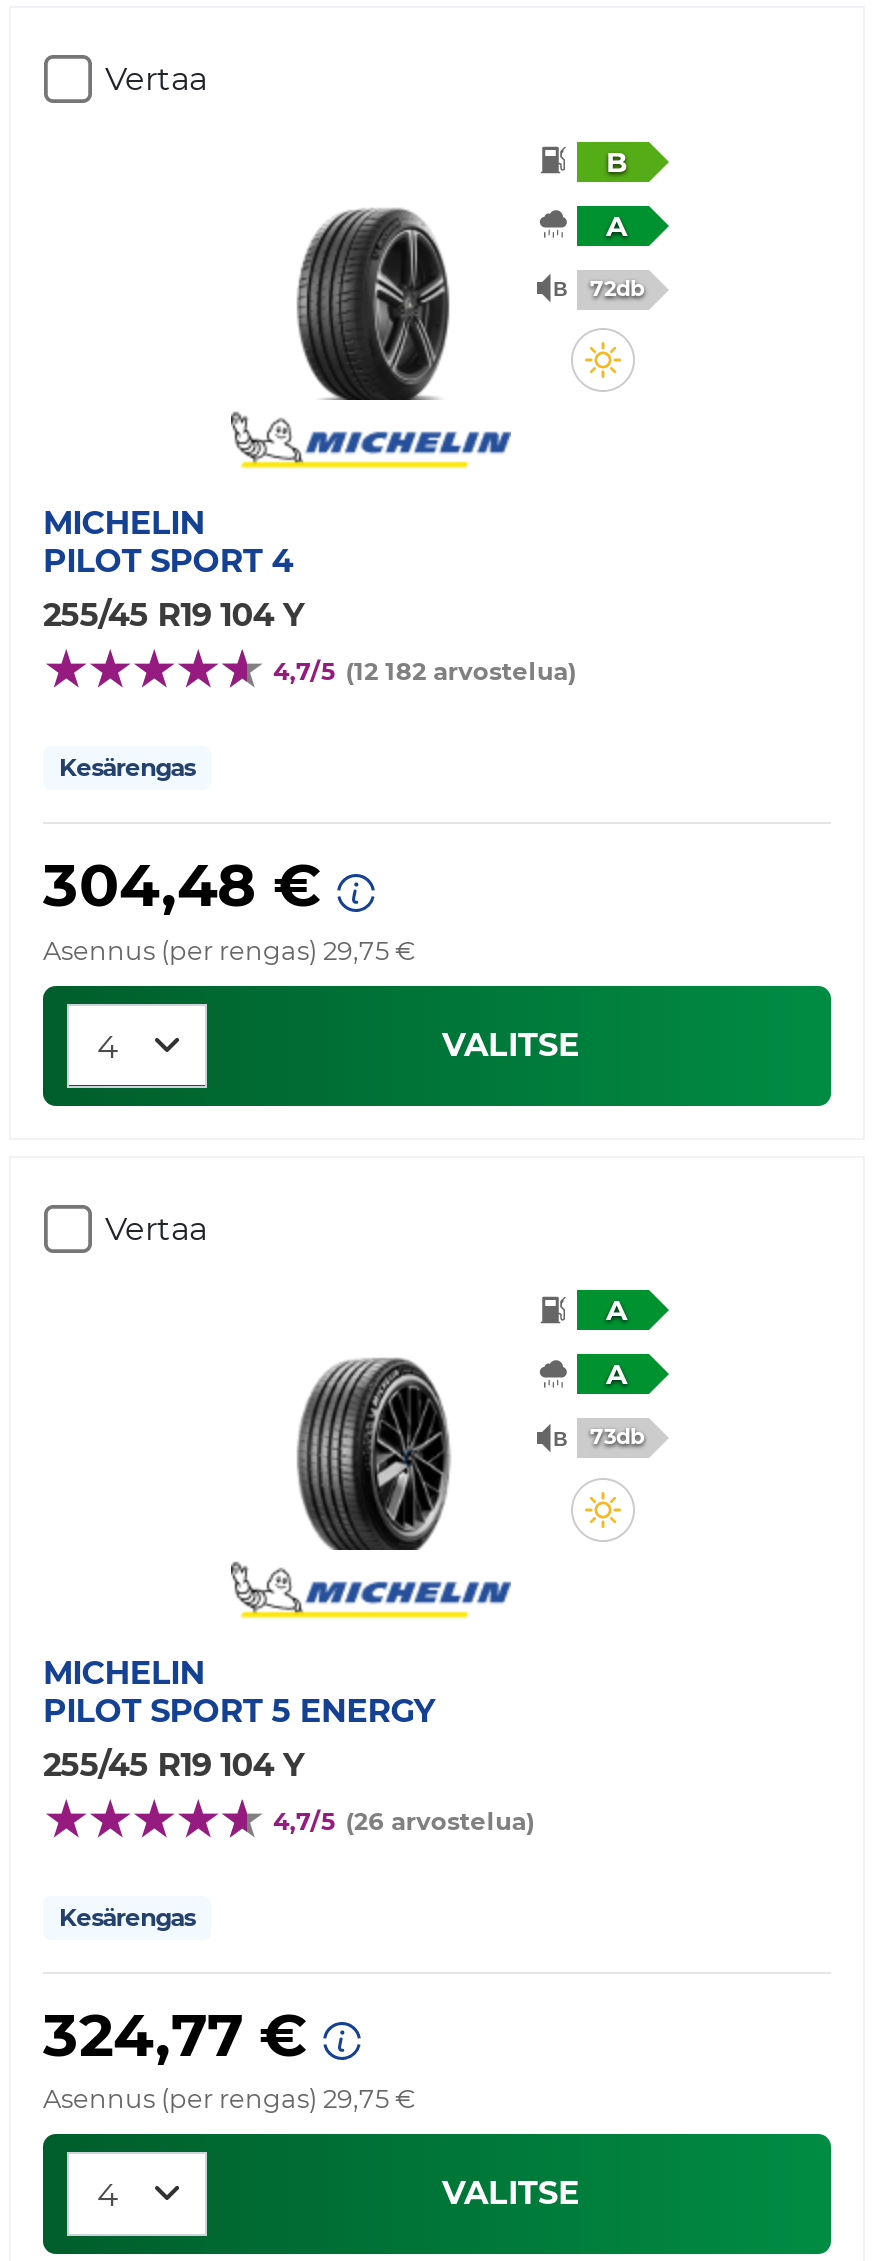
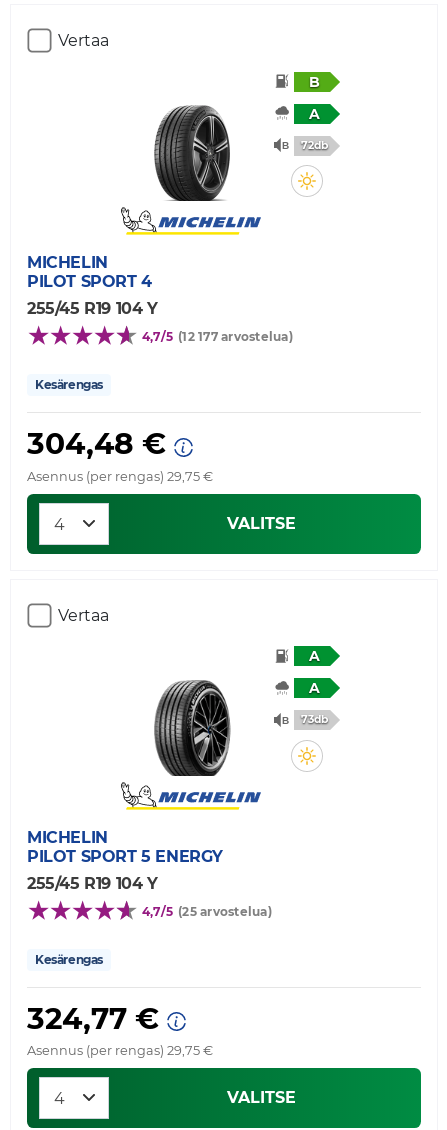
- 4,7/5 (12 182 arvostelua)
+ 4,7/5 (12 177 arvostelua)

- 4,7/5 (26 arvostelua)
+ 4,7/5 (25 arvostelua)
